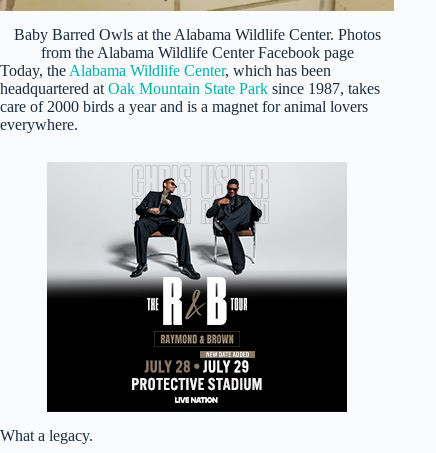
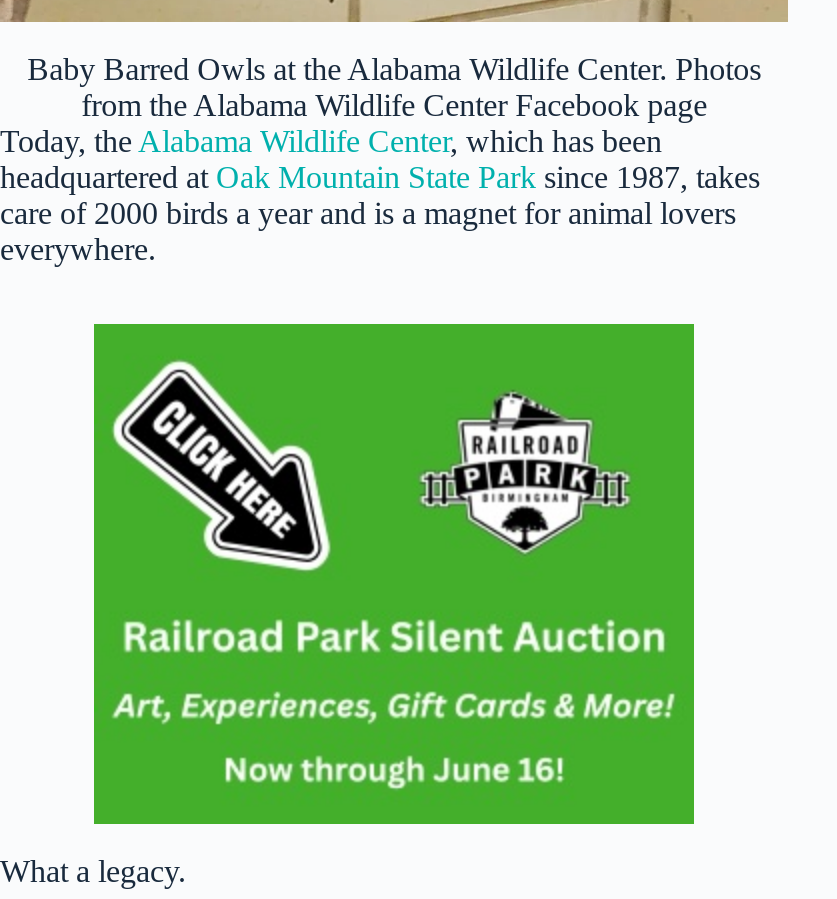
- [image]
+ [image]
